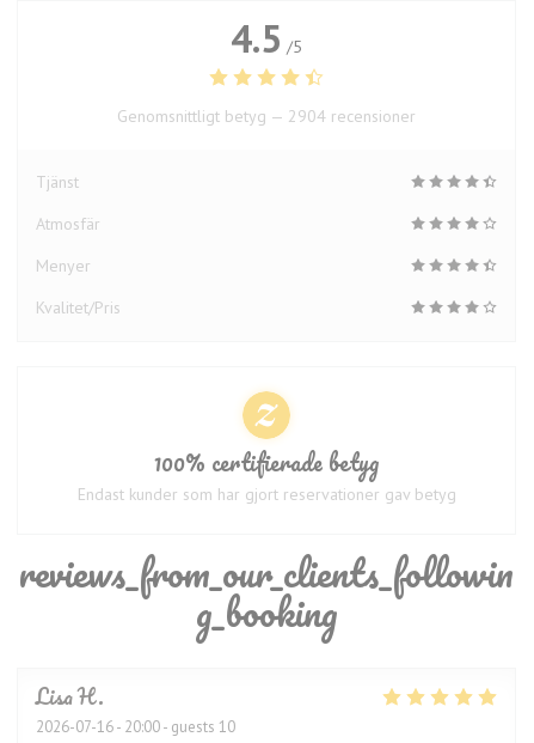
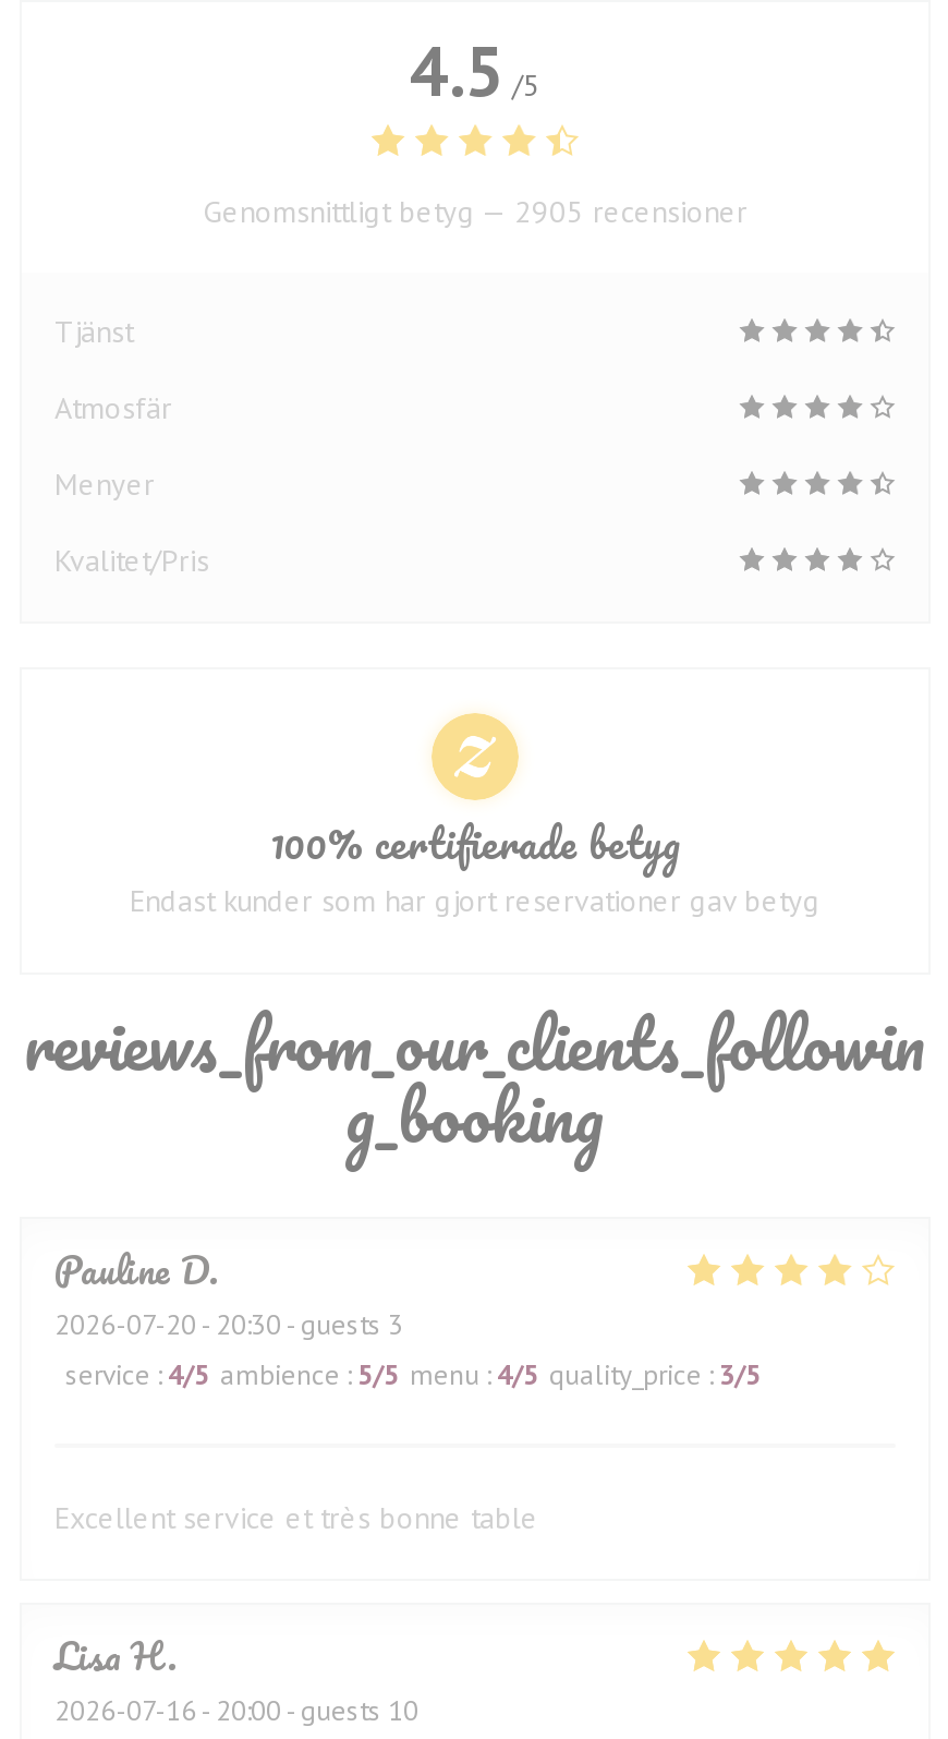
- Genomsnittligt betyg — 2904 recensioner
+ Genomsnittligt betyg — 2905 recensioner

+ Pauline D
+ 2026-07-20 - 20:30 - guests 3
+ service: 4/5 ambience: 5/5 menu: 4/5 quality_price: 3/5

+ Excellent service et très bonne table
